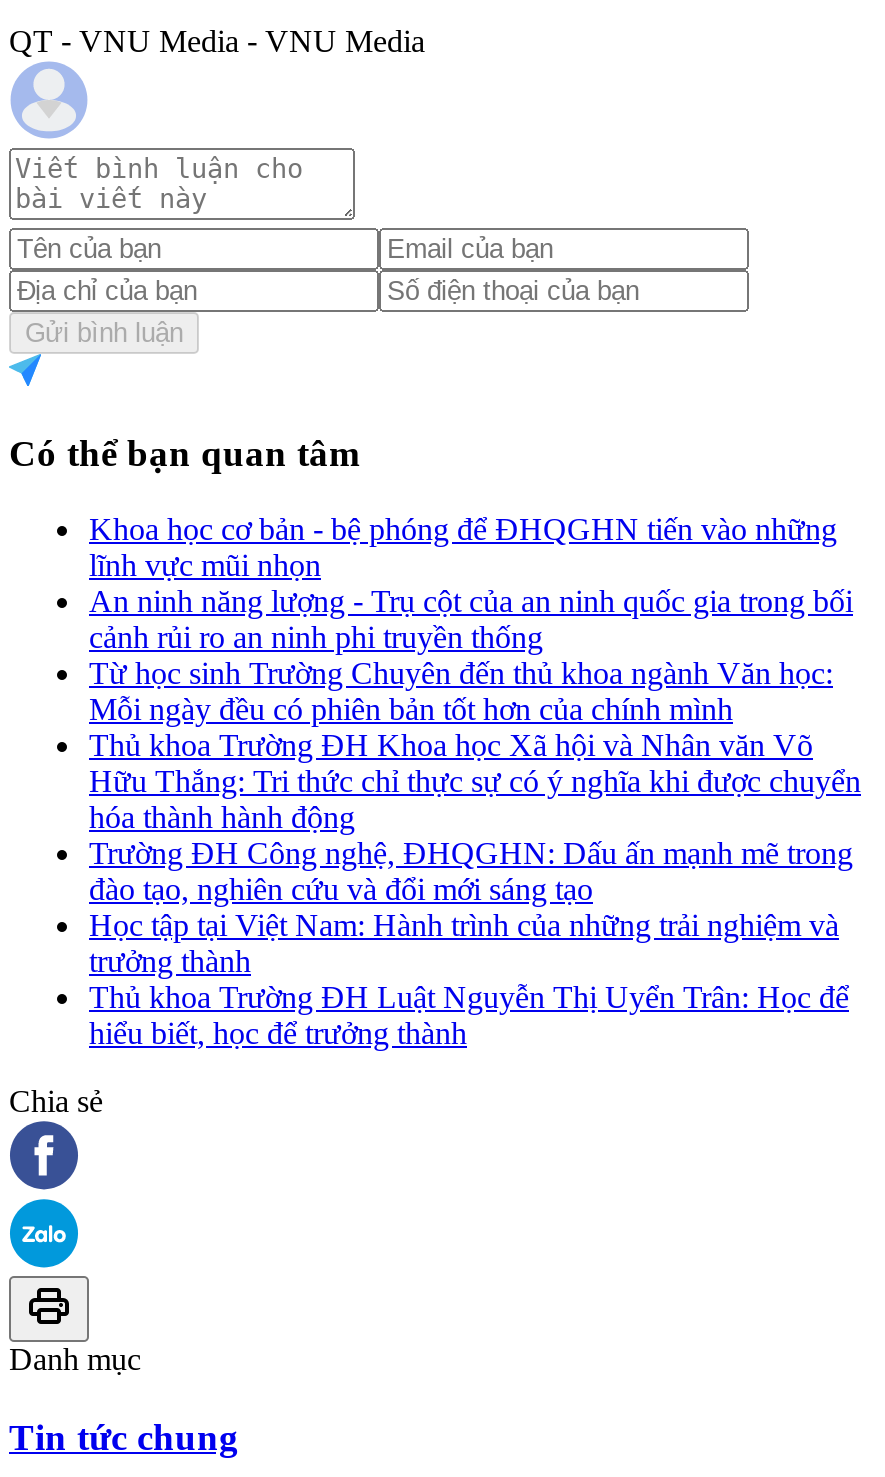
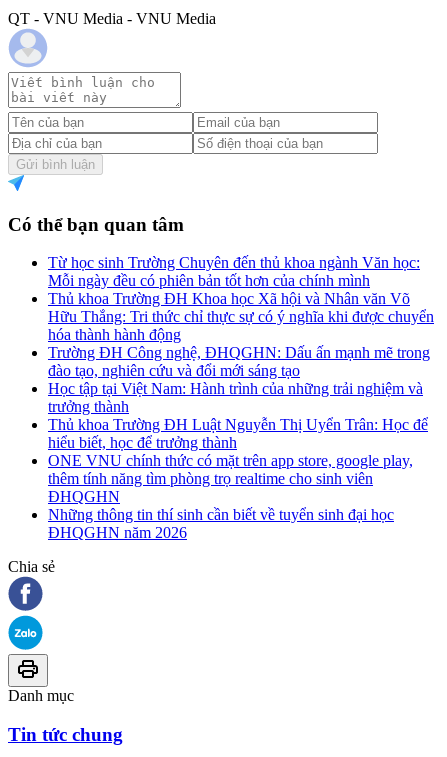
- Khoa học cơ bản - bệ phóng để ĐHQGHN tiến vào những
- lĩnh vực mũi nhọn
- An ninh năng lượng - Trụ cột của an ninh quốc gia trong bối
- cảnh rủi ro an ninh phi truyền thống

moved up: Từ học sinh Trường Chuyên đến thủ khoa ngành Văn học: | Mỗi ngày đều có phiên bản tốt hơn của chính mình | Thủ khoa Trường ĐH Khoa học Xã hội và Nhân văn Võ | ... | Thủ khoa Trường ĐH Luật Nguyễn Thị Uyển Trân: Học để | hiểu biết, học để trưởng thành

+ ONE VNU chính thức có mặt trên app store, google play,
+ thêm tính năng tìm phòng trọ realtime cho sinh viên
+ ĐHQGHN
+ Những thông tin thí sinh cần biết về tuyển sinh đại học
+ ĐHQGHN năm 2026
